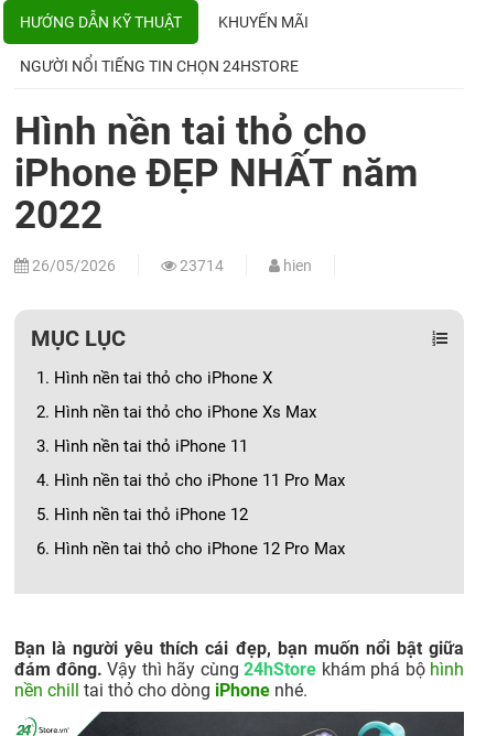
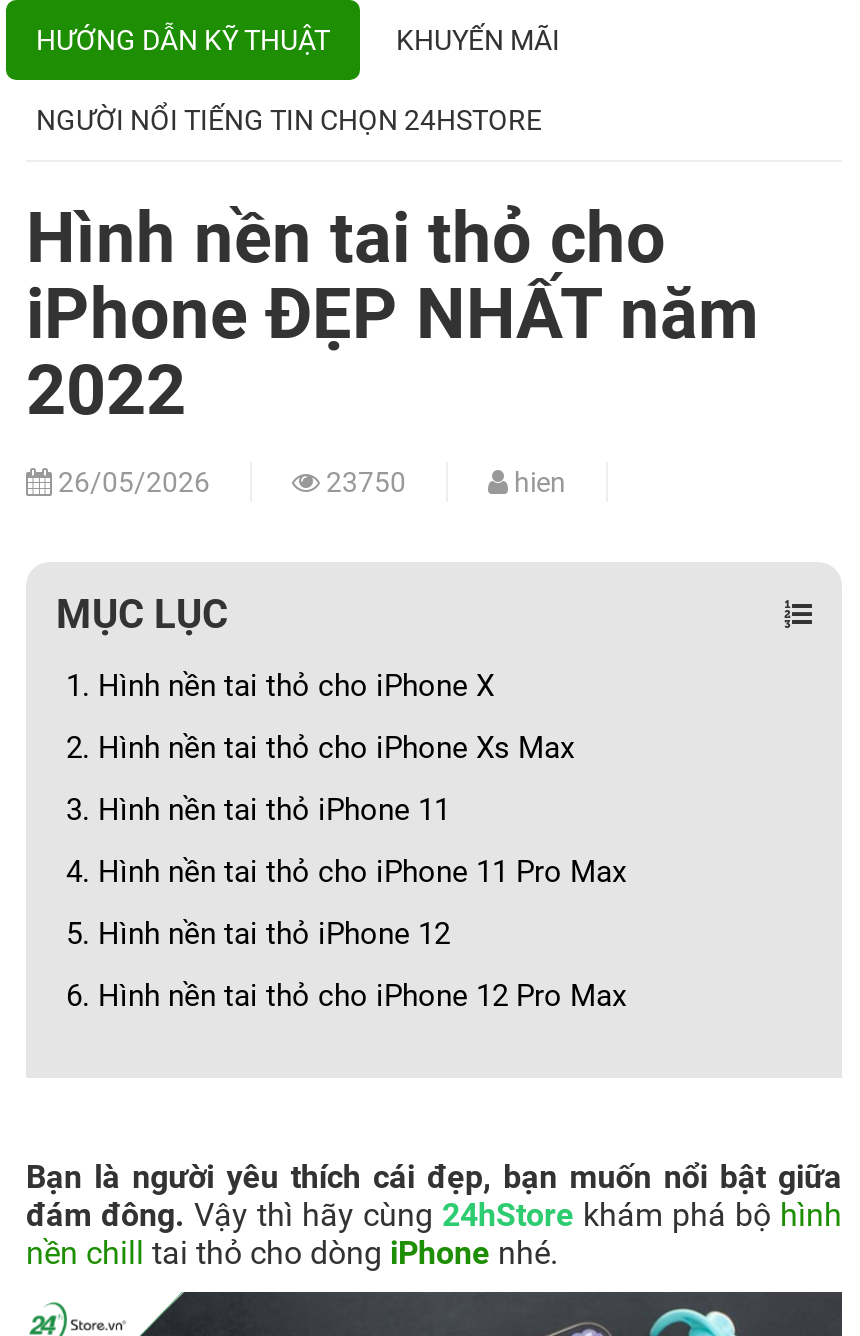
- 23714
+ 23750
